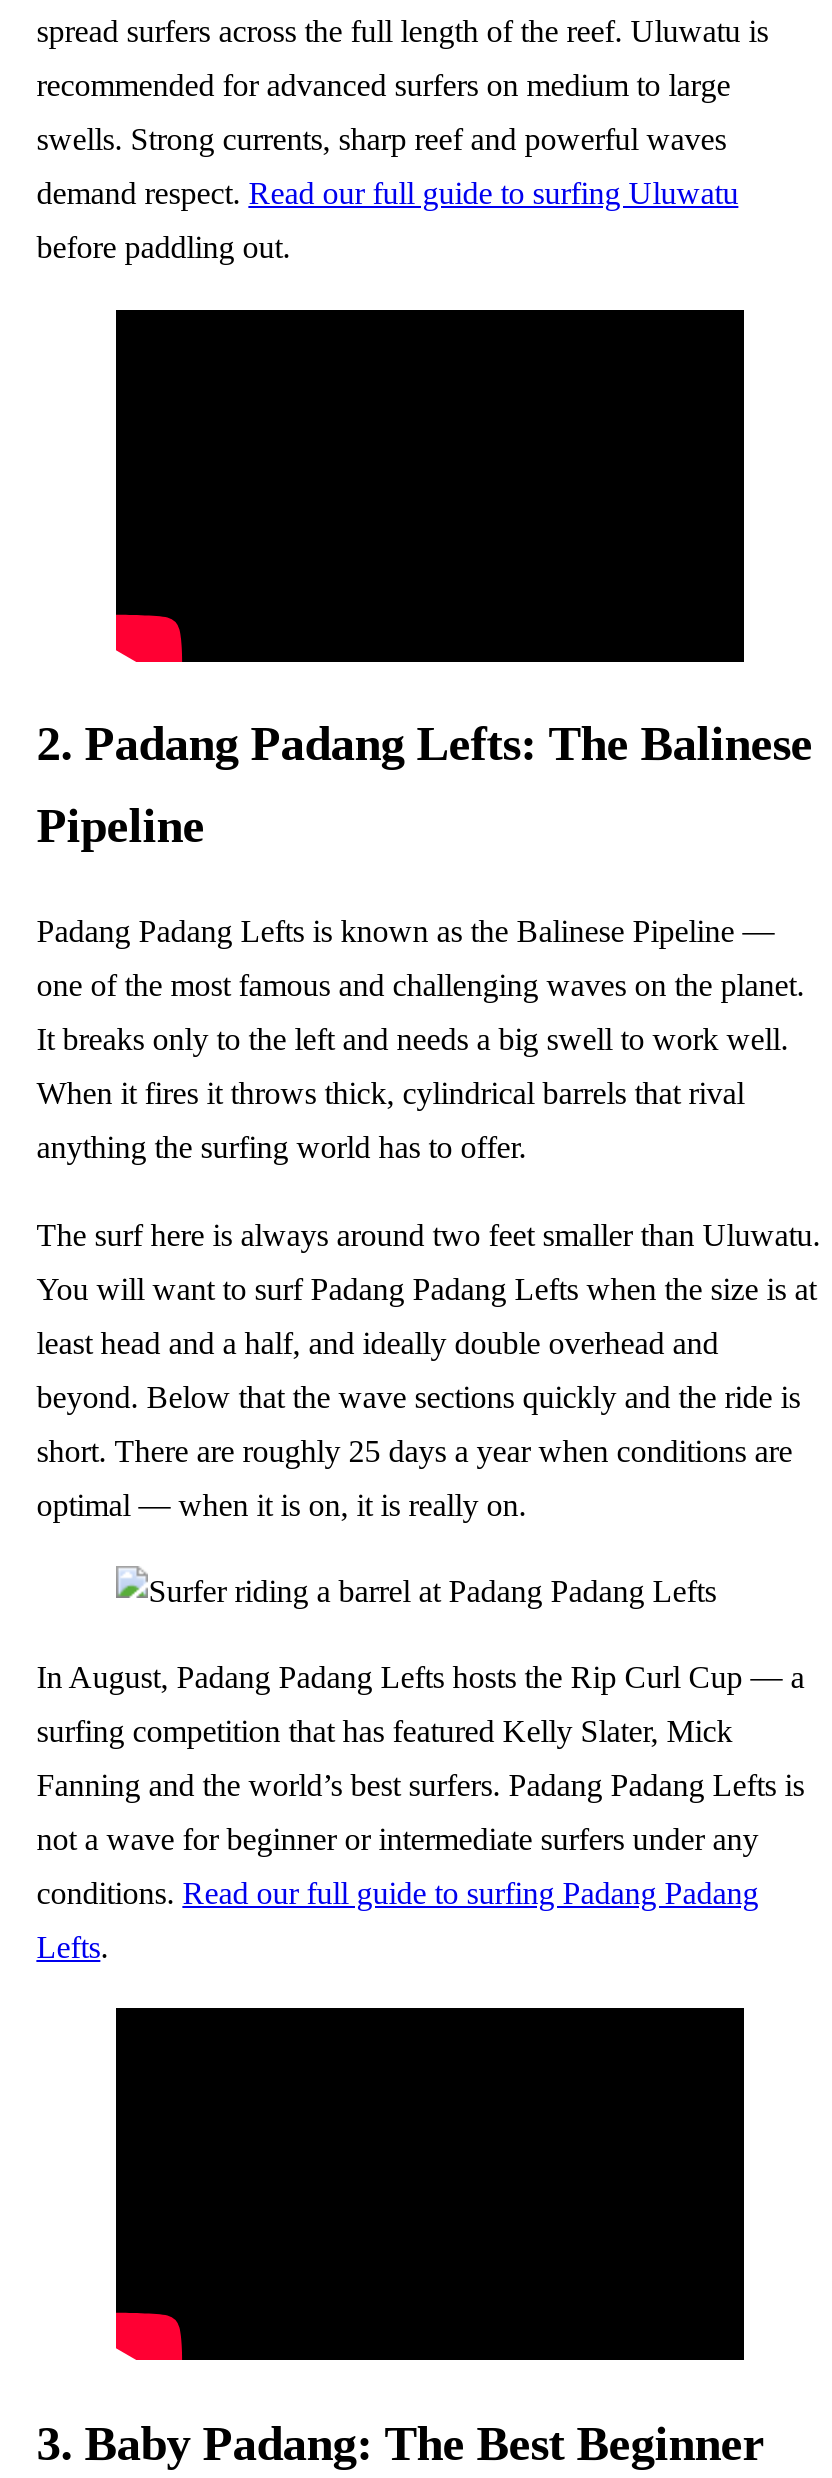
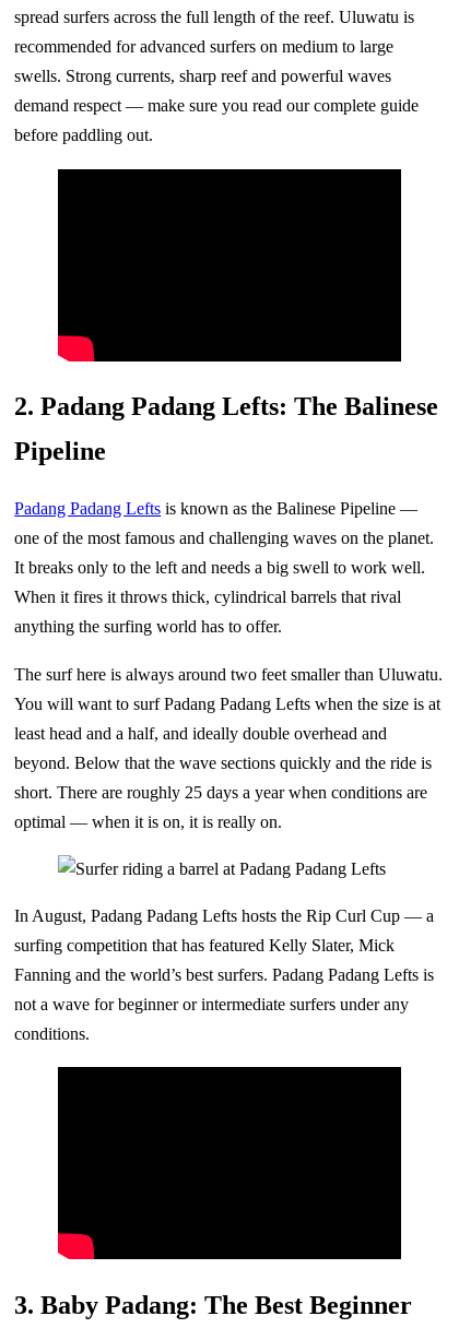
- demand respect. Read our full guide to surfing Uluwatu
+ demand respect — make sure you read our complete guide

- conditions. Read our full guide to surfing Padang Padang
- Lefts.
+ conditions.
